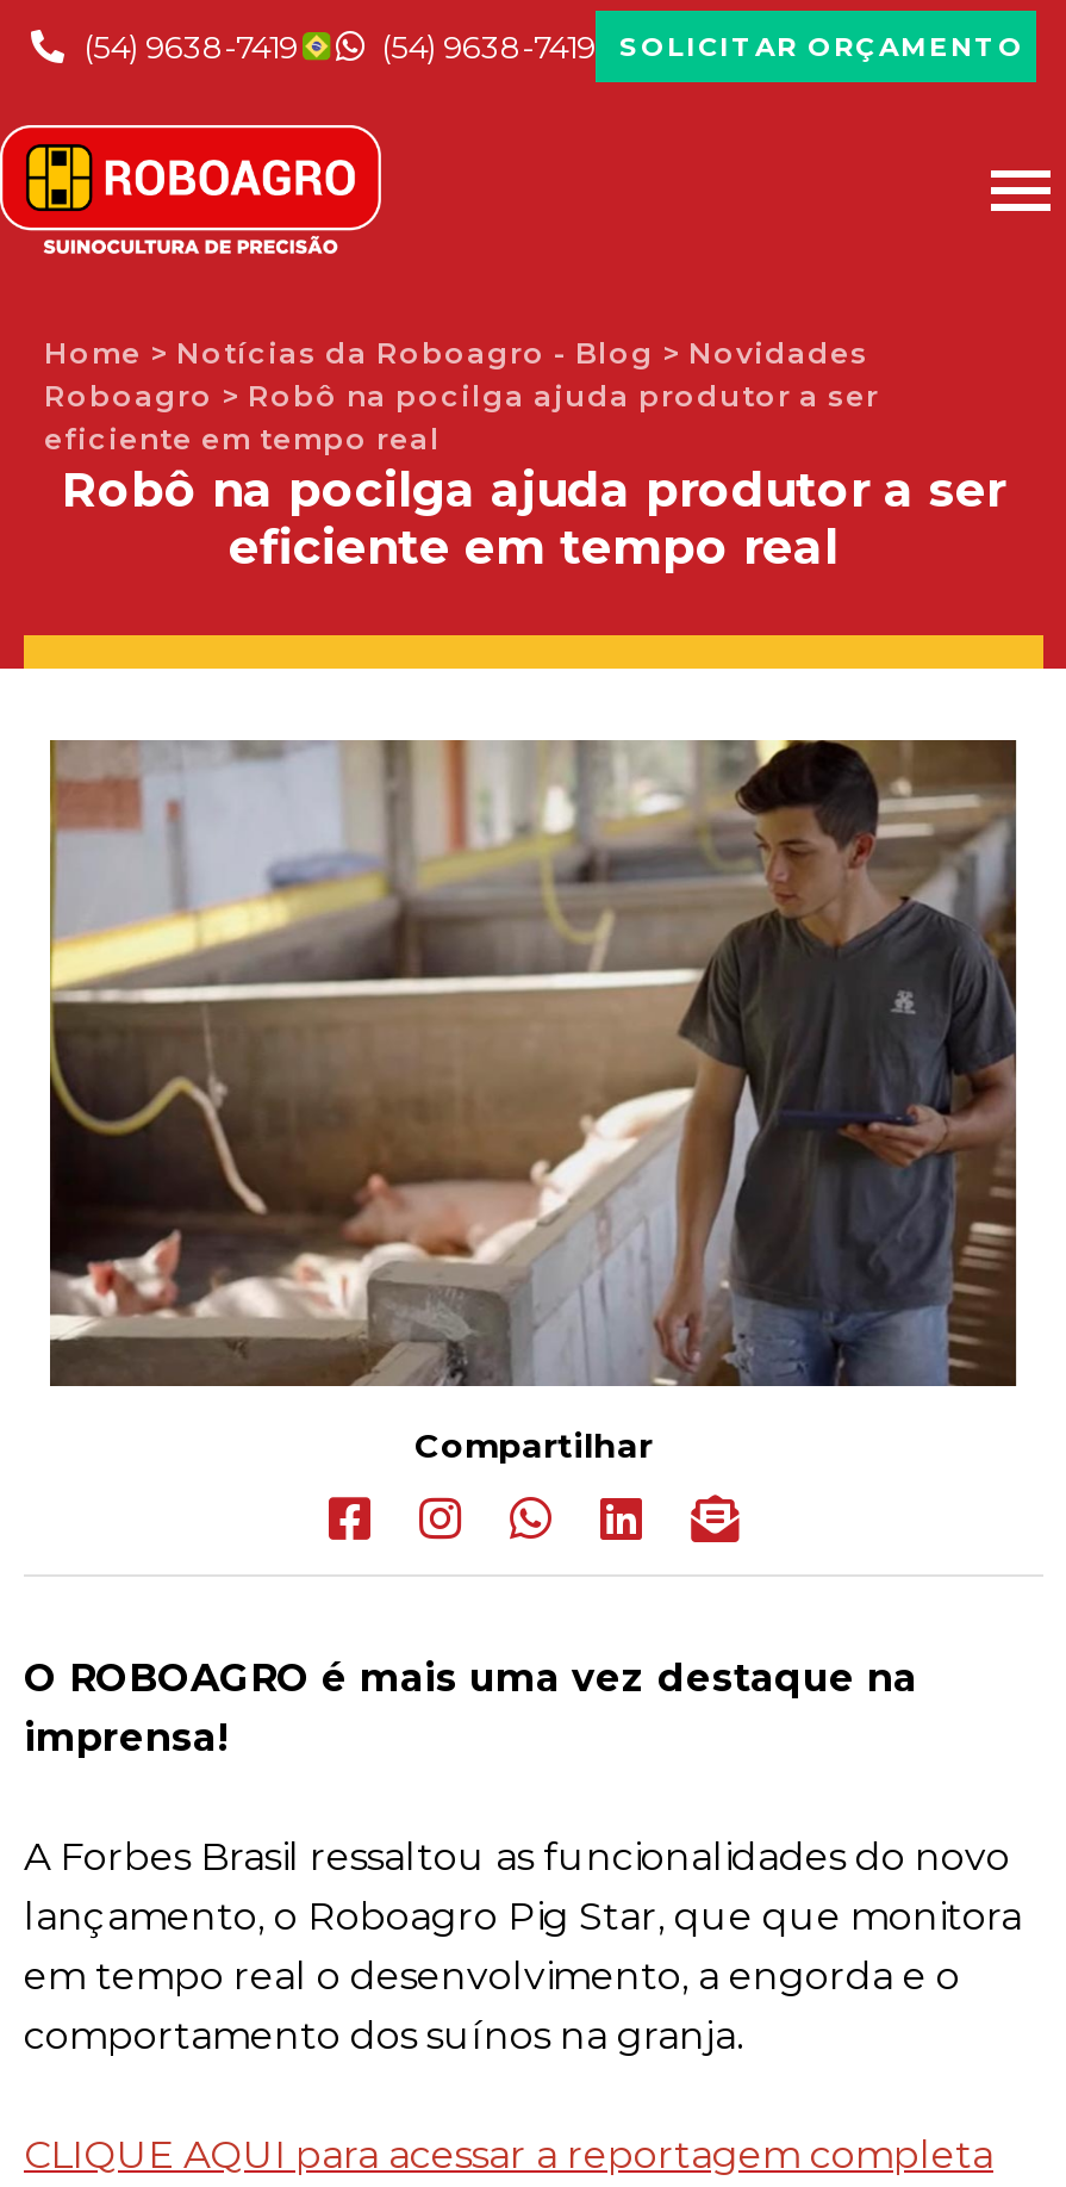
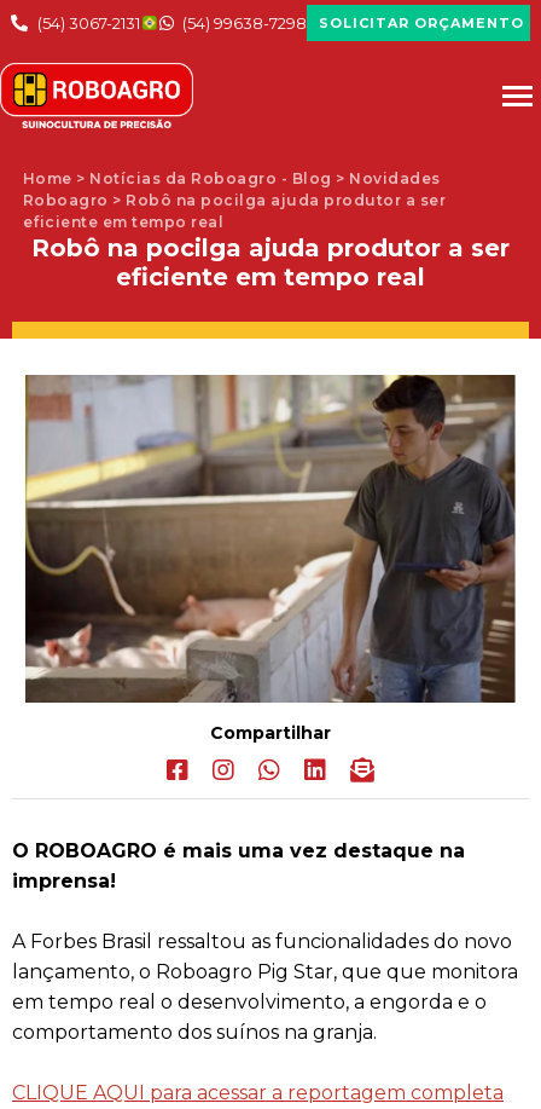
- (54) 9638-7419
+ (54) 3067-2131

- (54) 9638-7419 SOLICITAR ORÇAMENTO
+ (54) 99638-7298 SOLICITAR ORÇAMENTO
